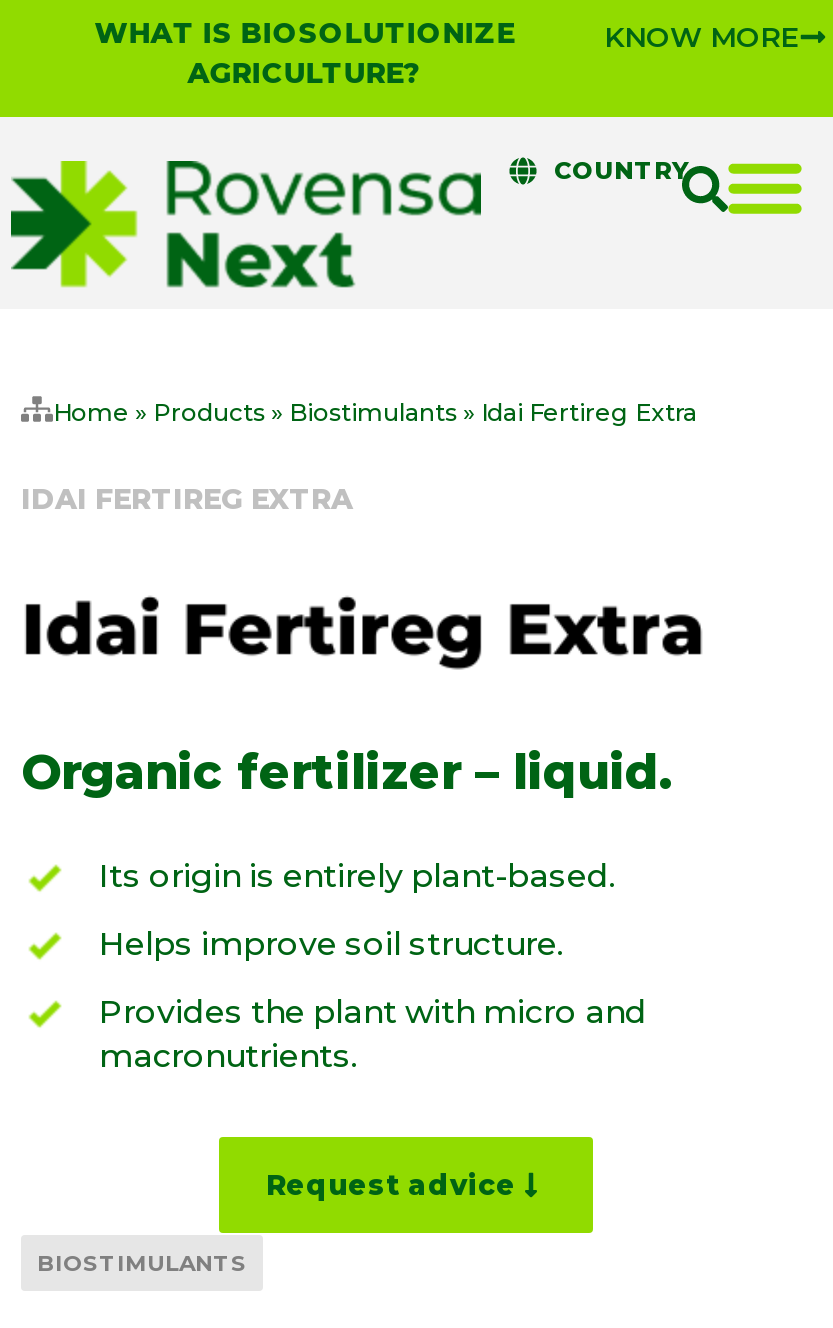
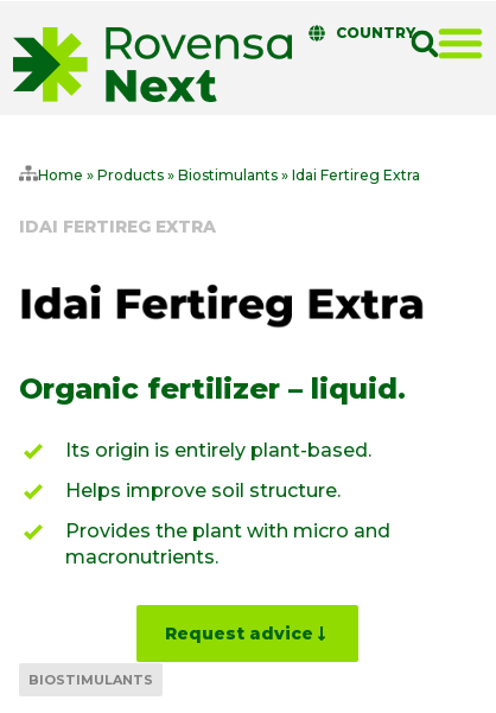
- WHAT IS BIOSOLUTIONIZE
- AGRICULTURE?

- KNOW MORE
